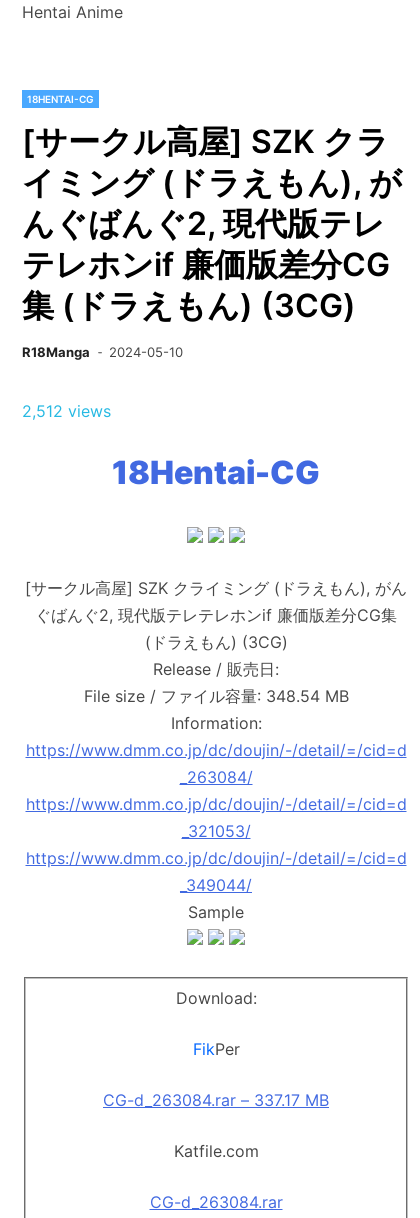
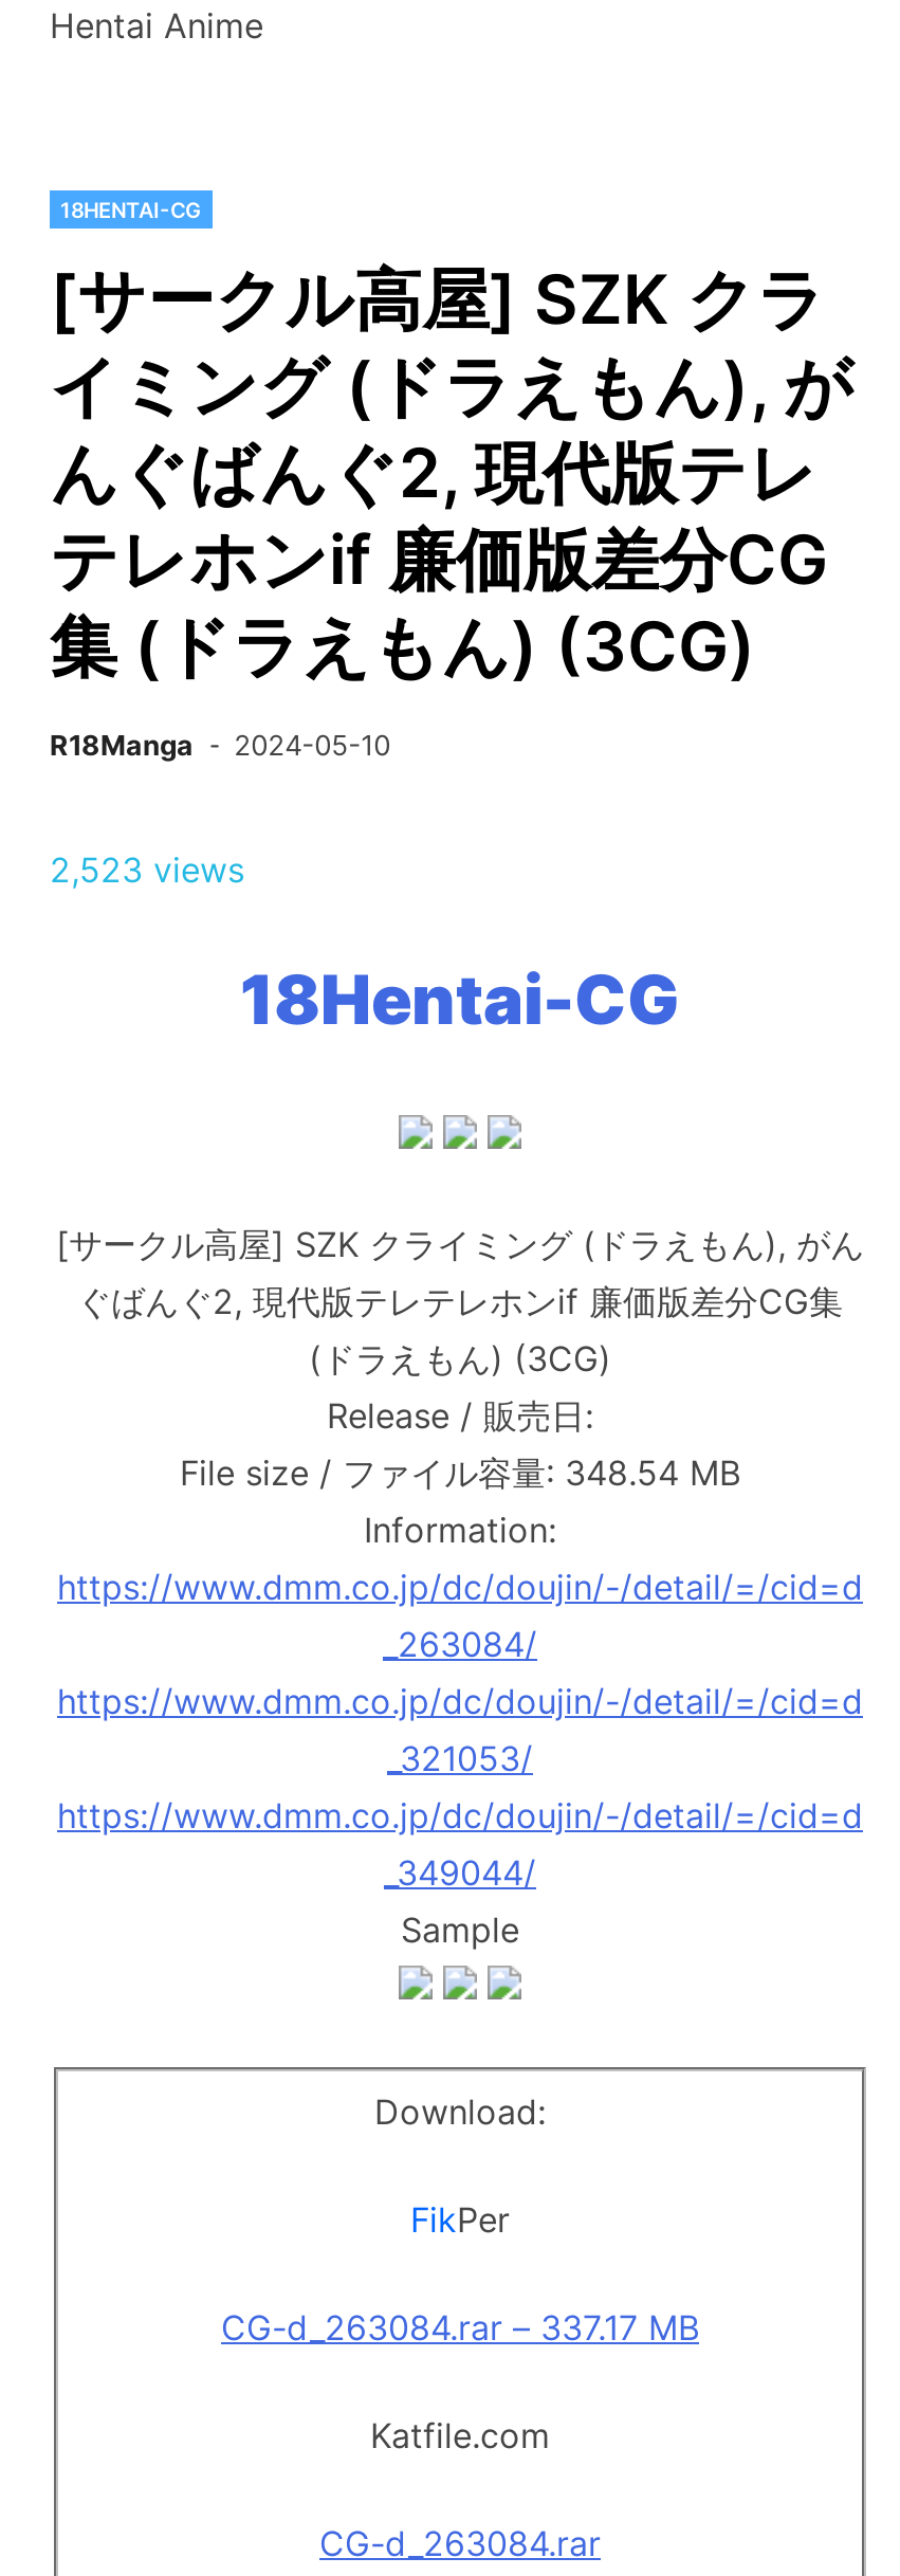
- 2,512 views
+ 2,523 views
